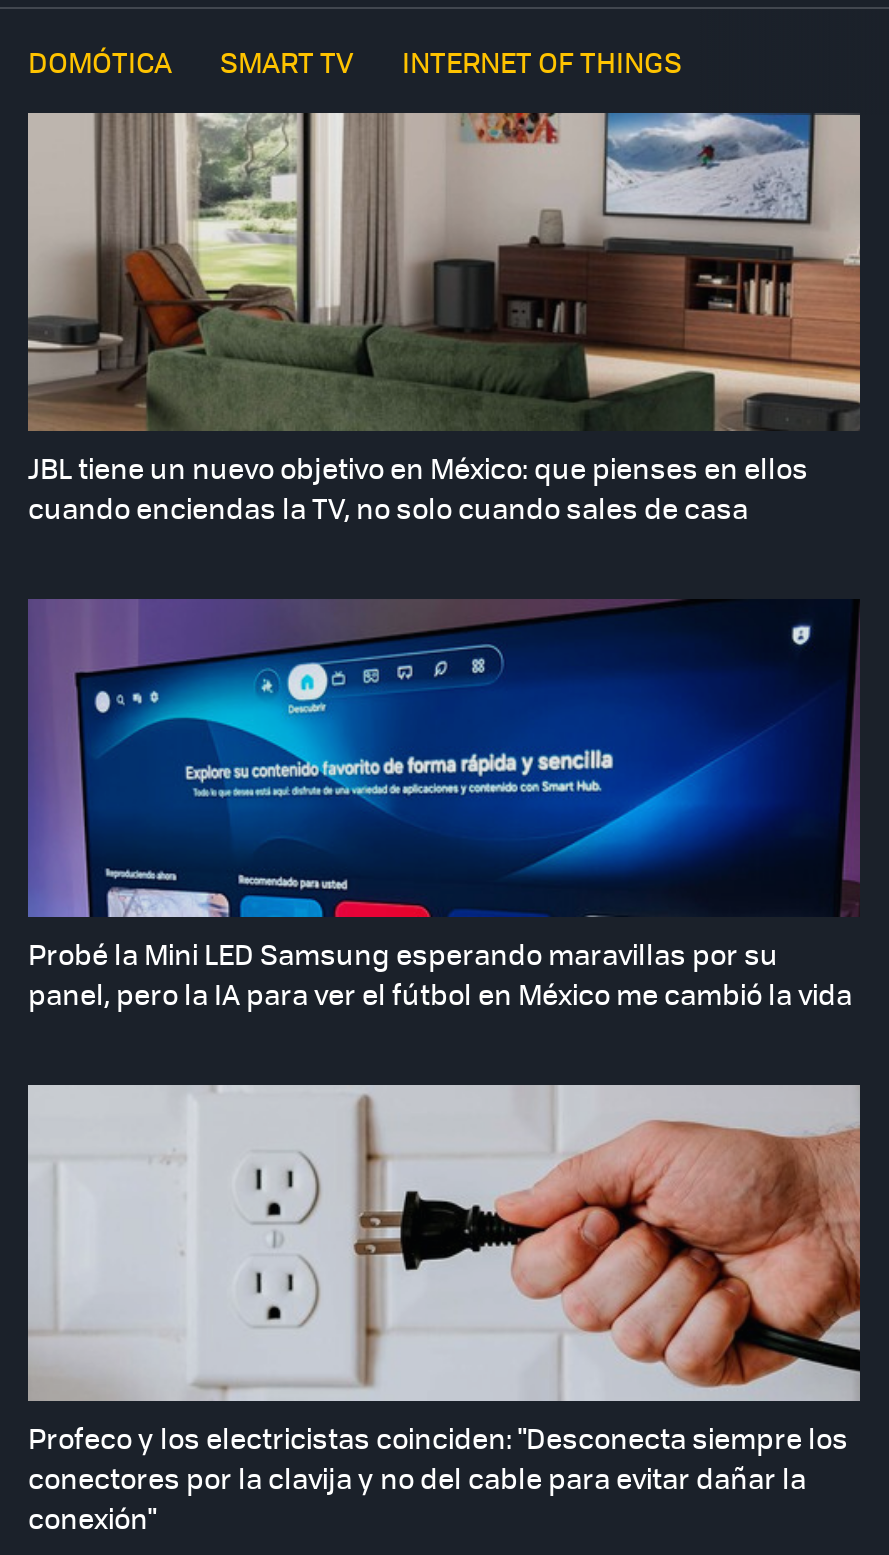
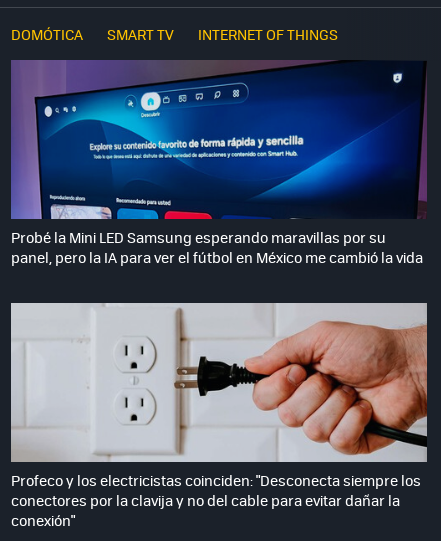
- [image]
- JBL tiene un nuevo objetivo en México: que pienses en ellos
- cuando enciendas la TV, no solo cuando sales de casa
